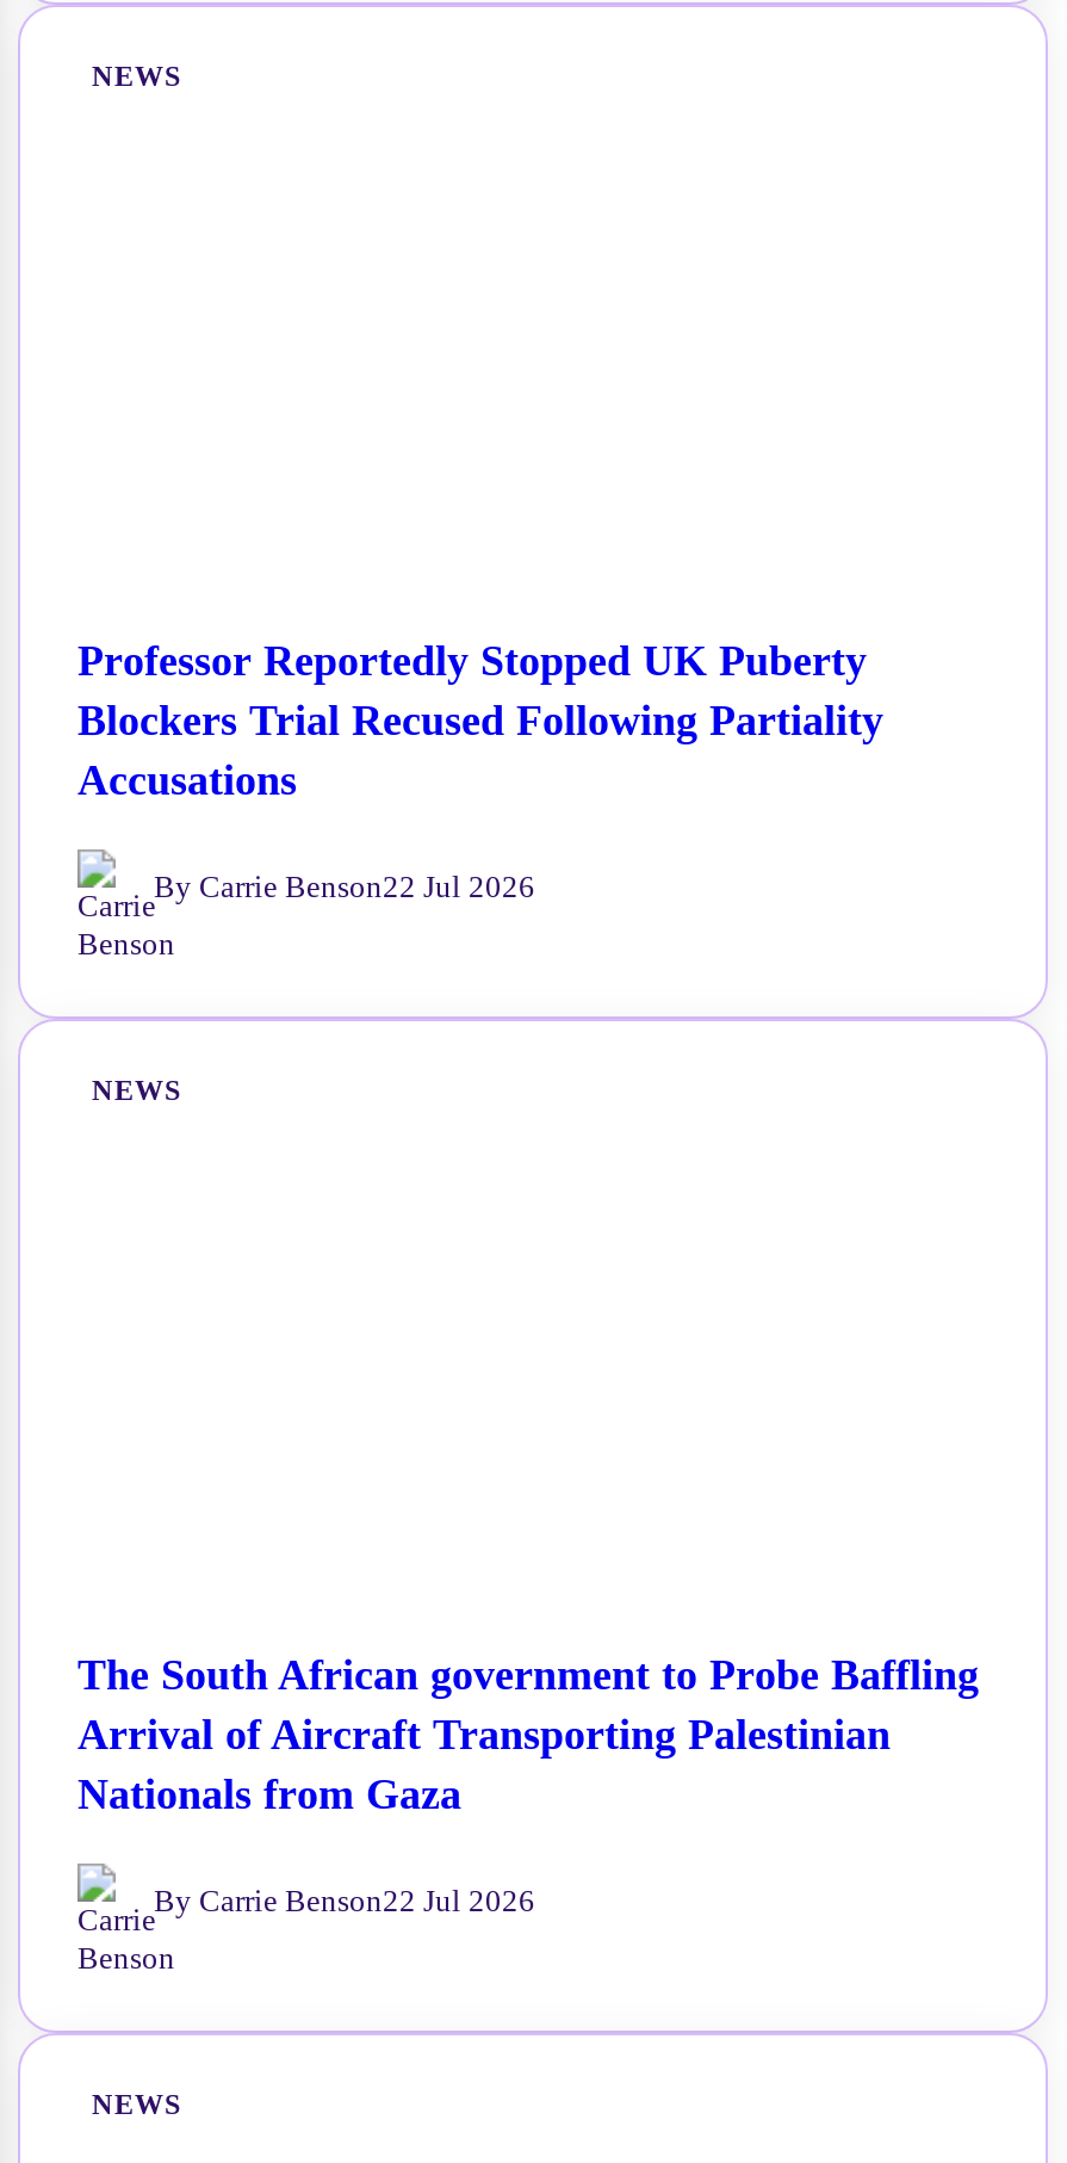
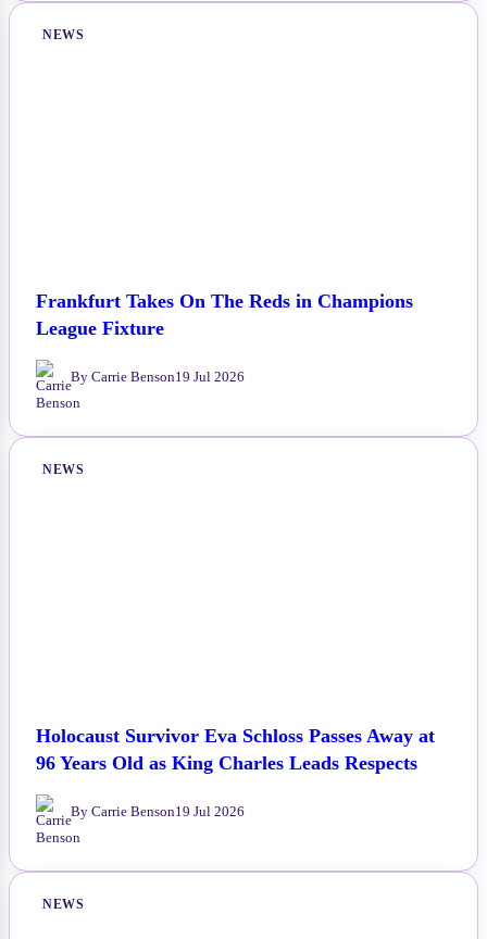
- Professor Reportedly Stopped UK Puberty
- Blockers Trial Recused Following Partiality
- Accusations
+ Frankfurt Takes On The Reds in Champions
+ League Fixture

- By Carrie Benson22 Jul 2026
+ By Carrie Benson19 Jul 2026

- The South African government to Probe Baffling
- Arrival of Aircraft Transporting Palestinian
- Nationals from Gaza
+ Holocaust Survivor Eva Schloss Passes Away at
+ 96 Years Old as King Charles Leads Respects

- By Carrie Benson22 Jul 2026
+ By Carrie Benson19 Jul 2026
